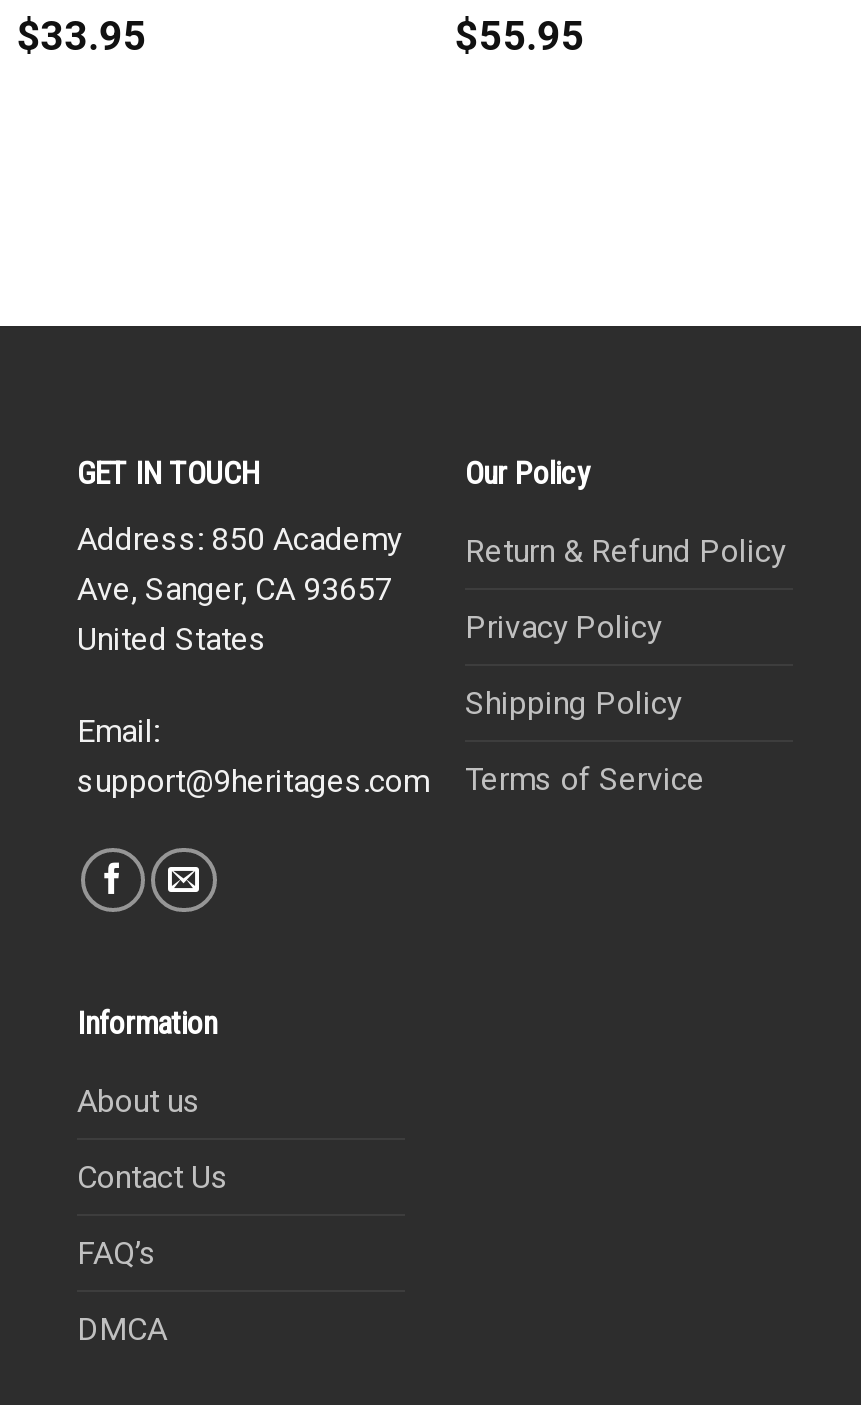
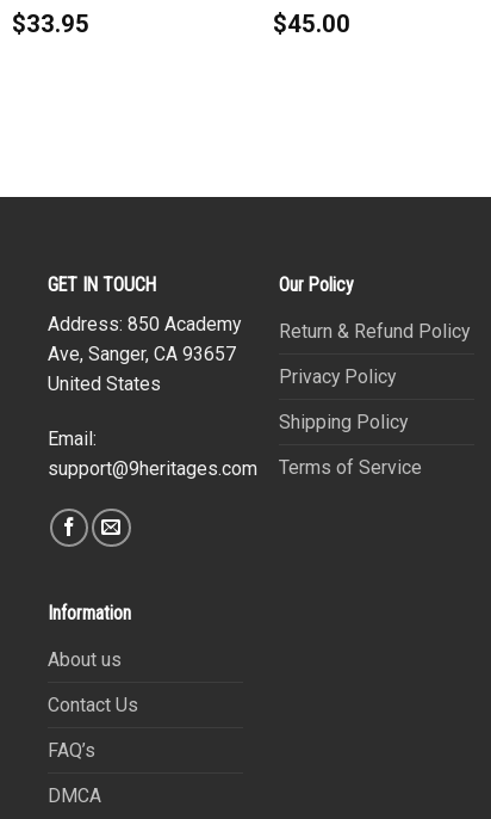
- $55.95
+ $45.00
